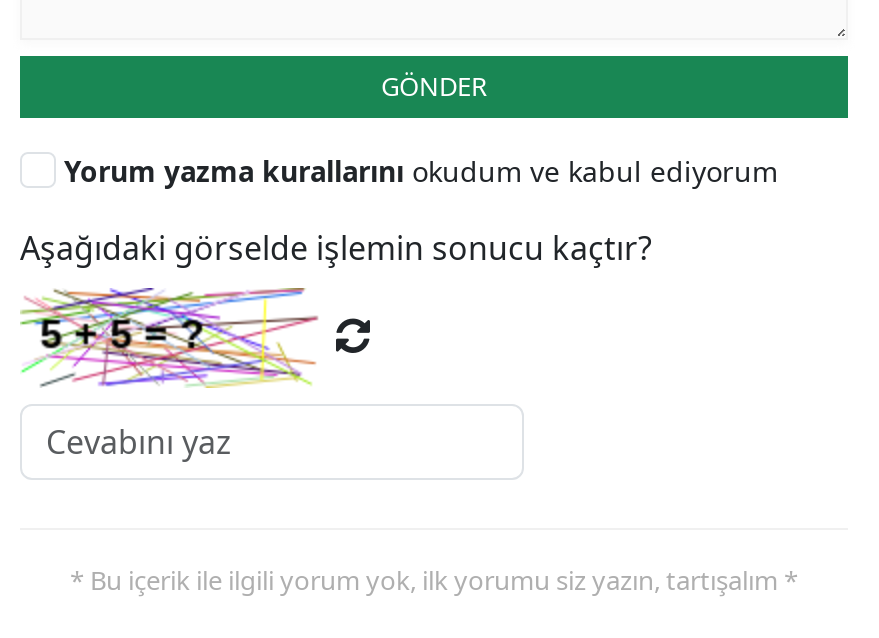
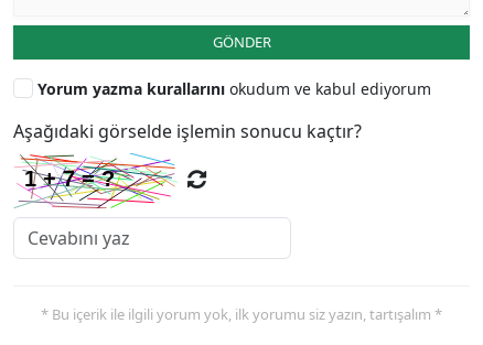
- [image]
+ [image]
